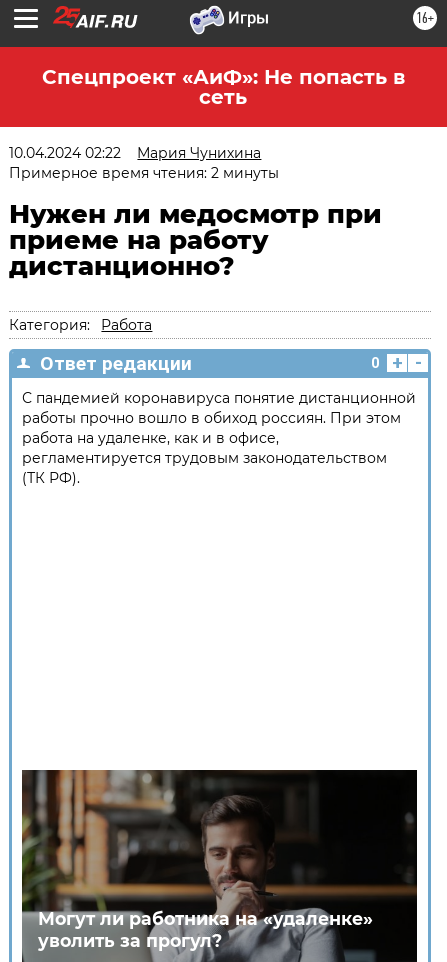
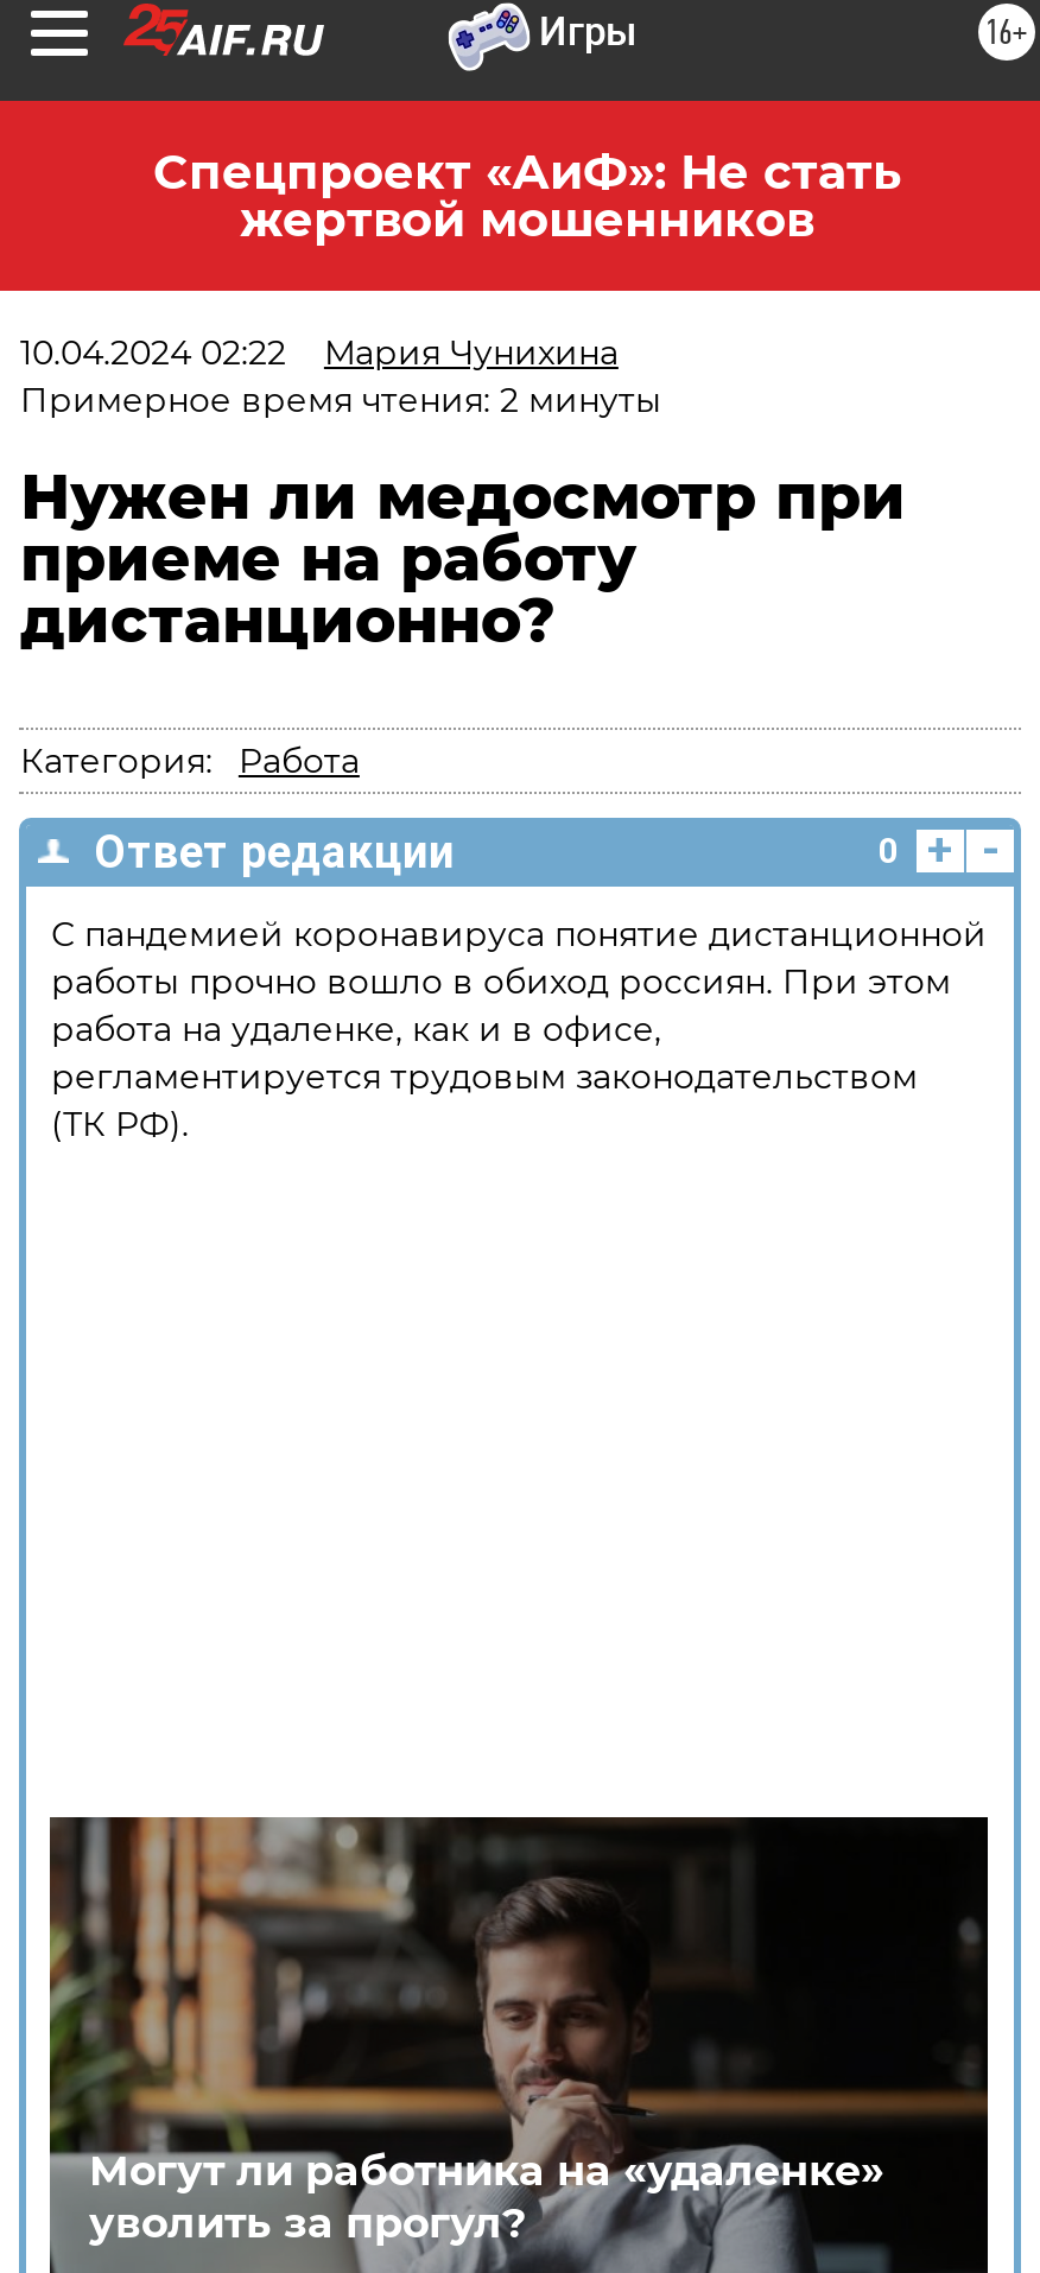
- Спецпроект «АиФ»: Не попасть в
- сеть
+ Спецпроект «АиФ»: Не стать
+ жертвой мошенников
